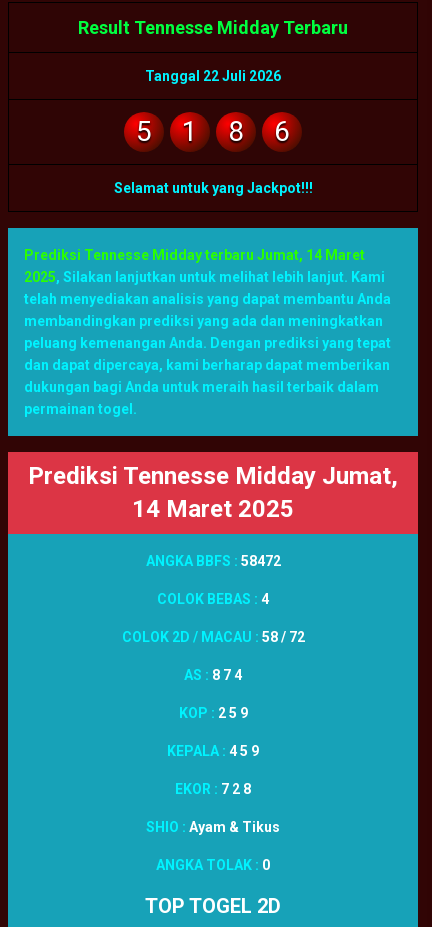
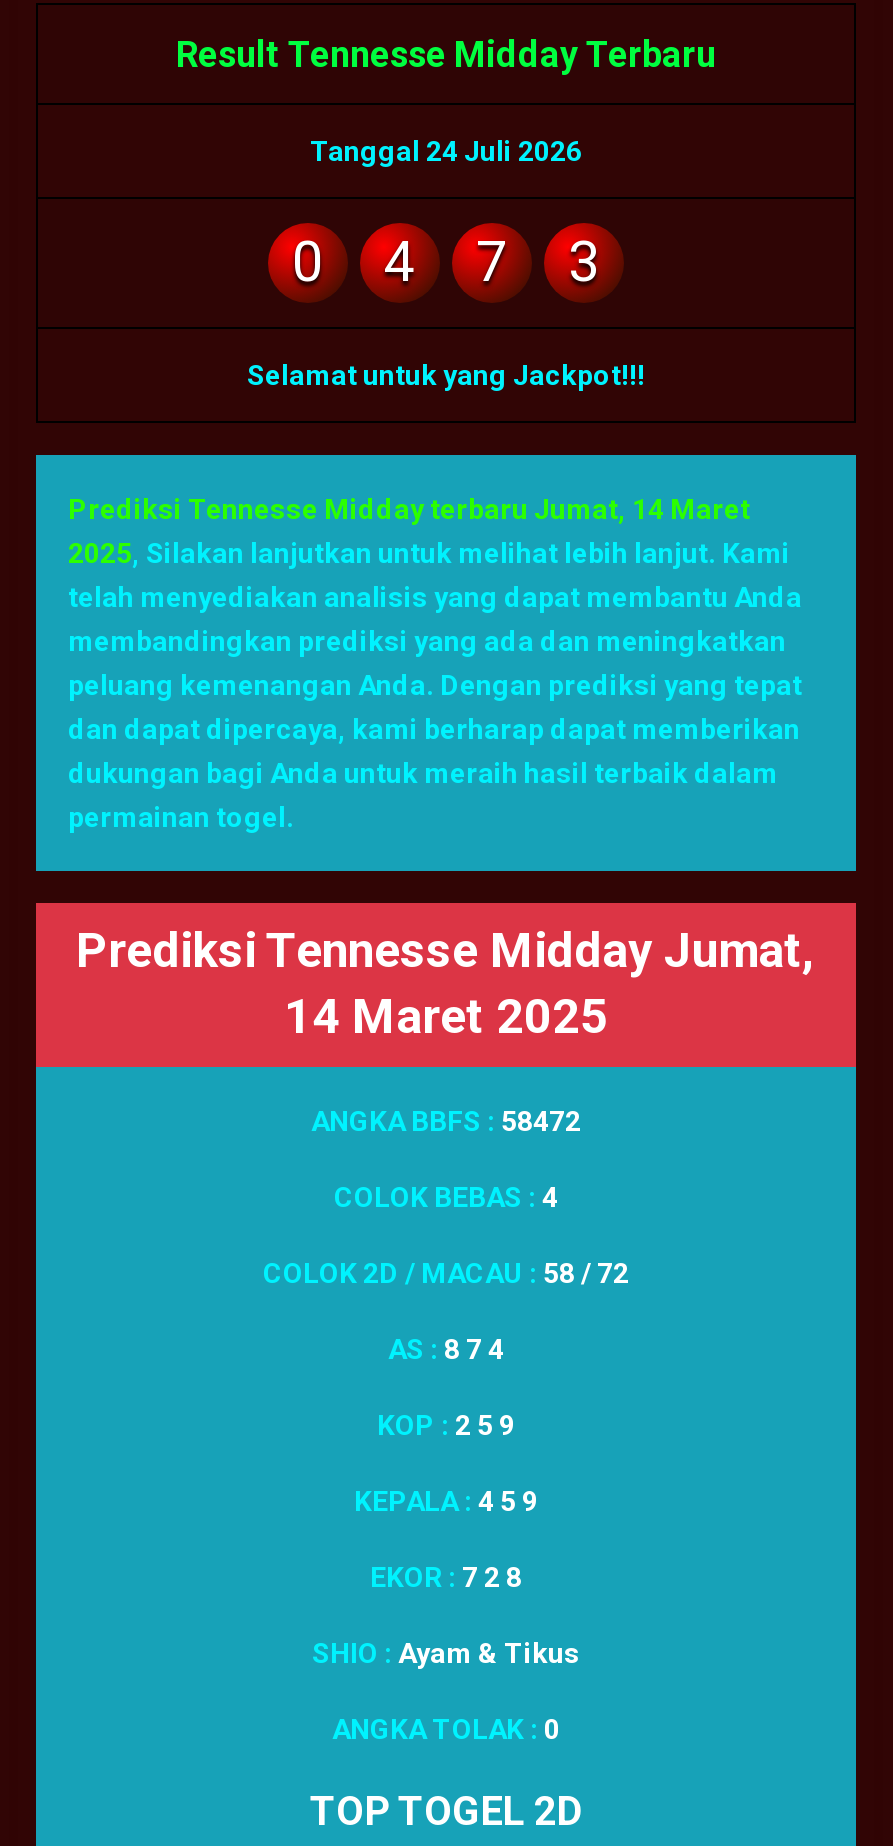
- Tanggal 22 Juli 2026
+ Tanggal 24 Juli 2026

- 5
+ 0

- 1
+ 4

- 8
+ 7

- 6
+ 3
